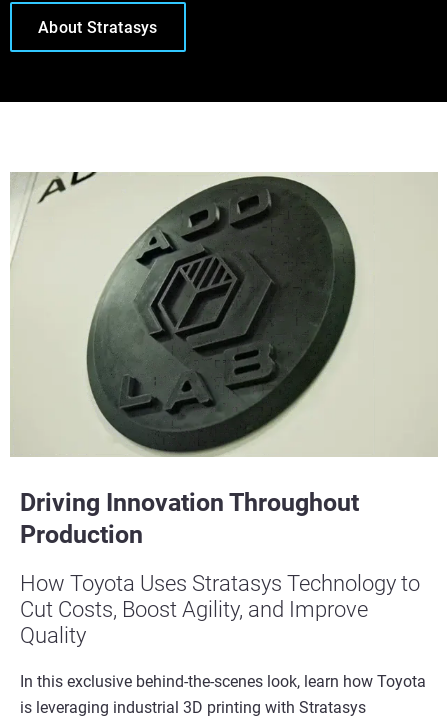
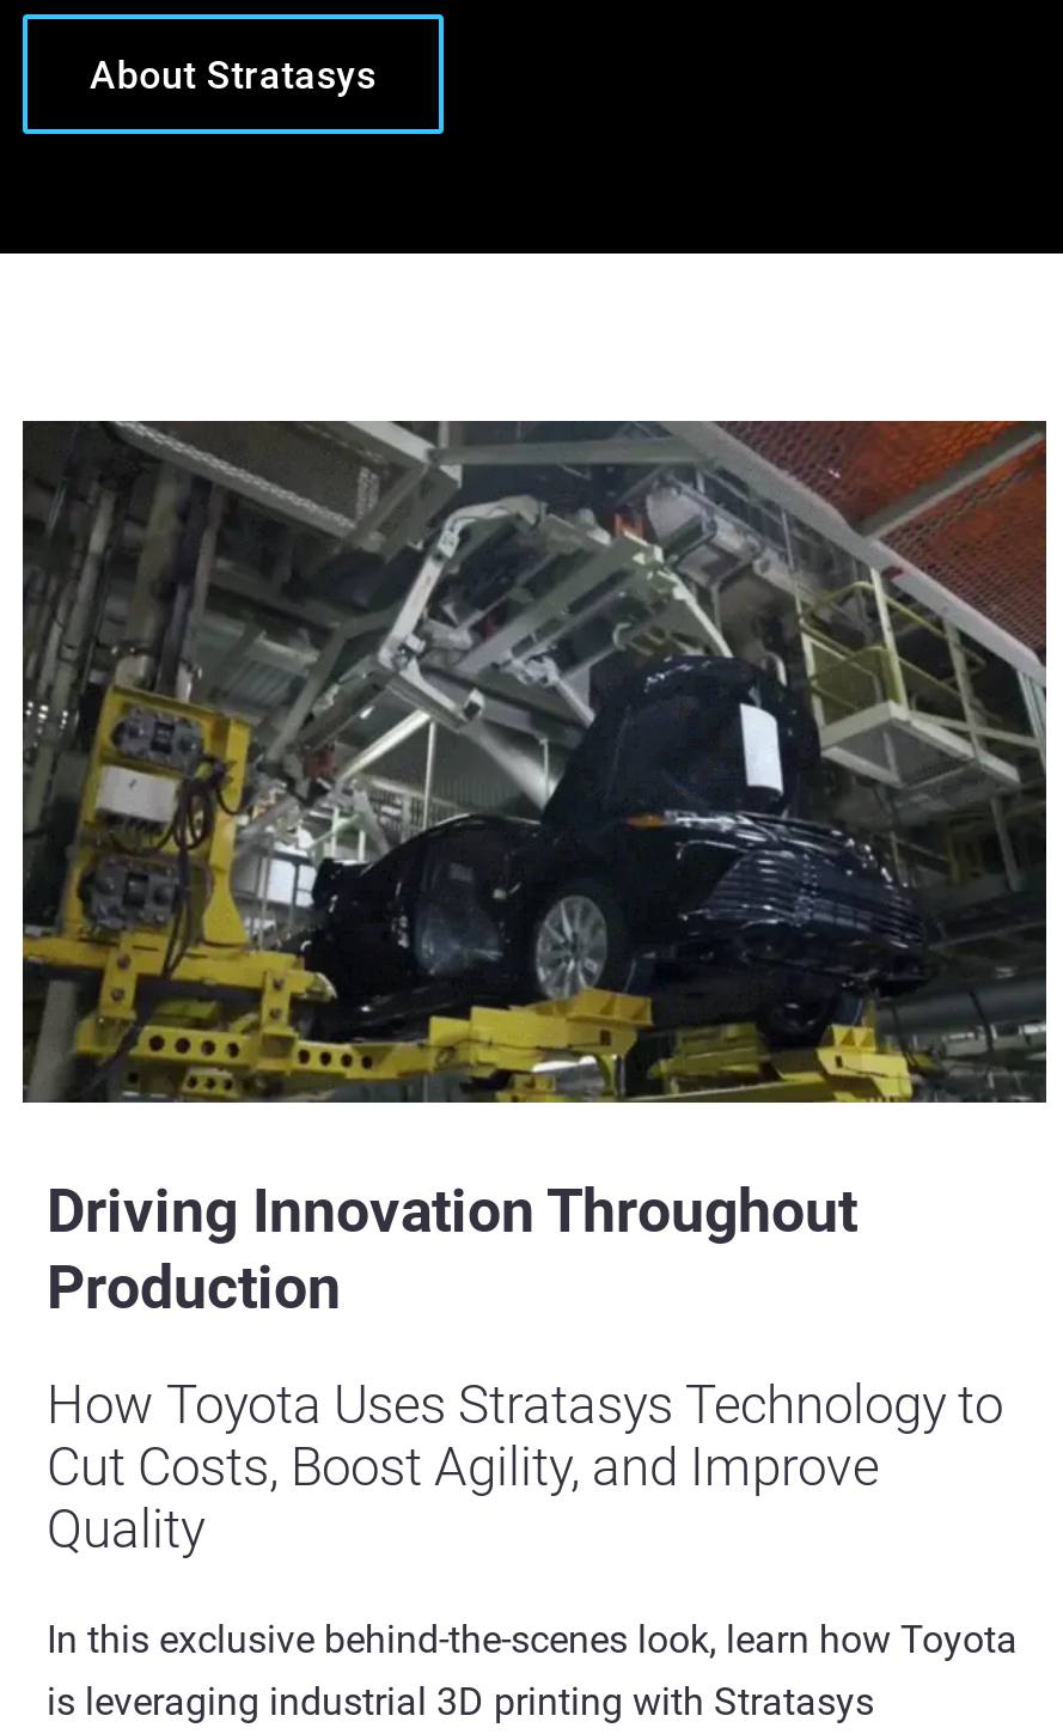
- [image]
+ [image]
